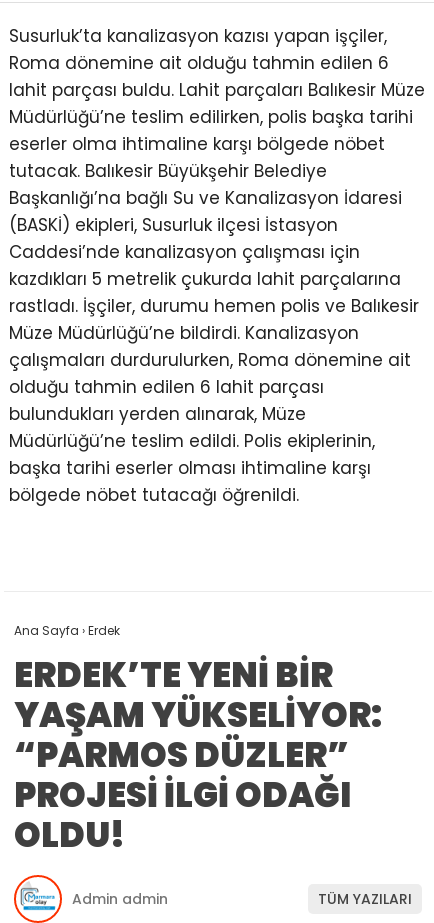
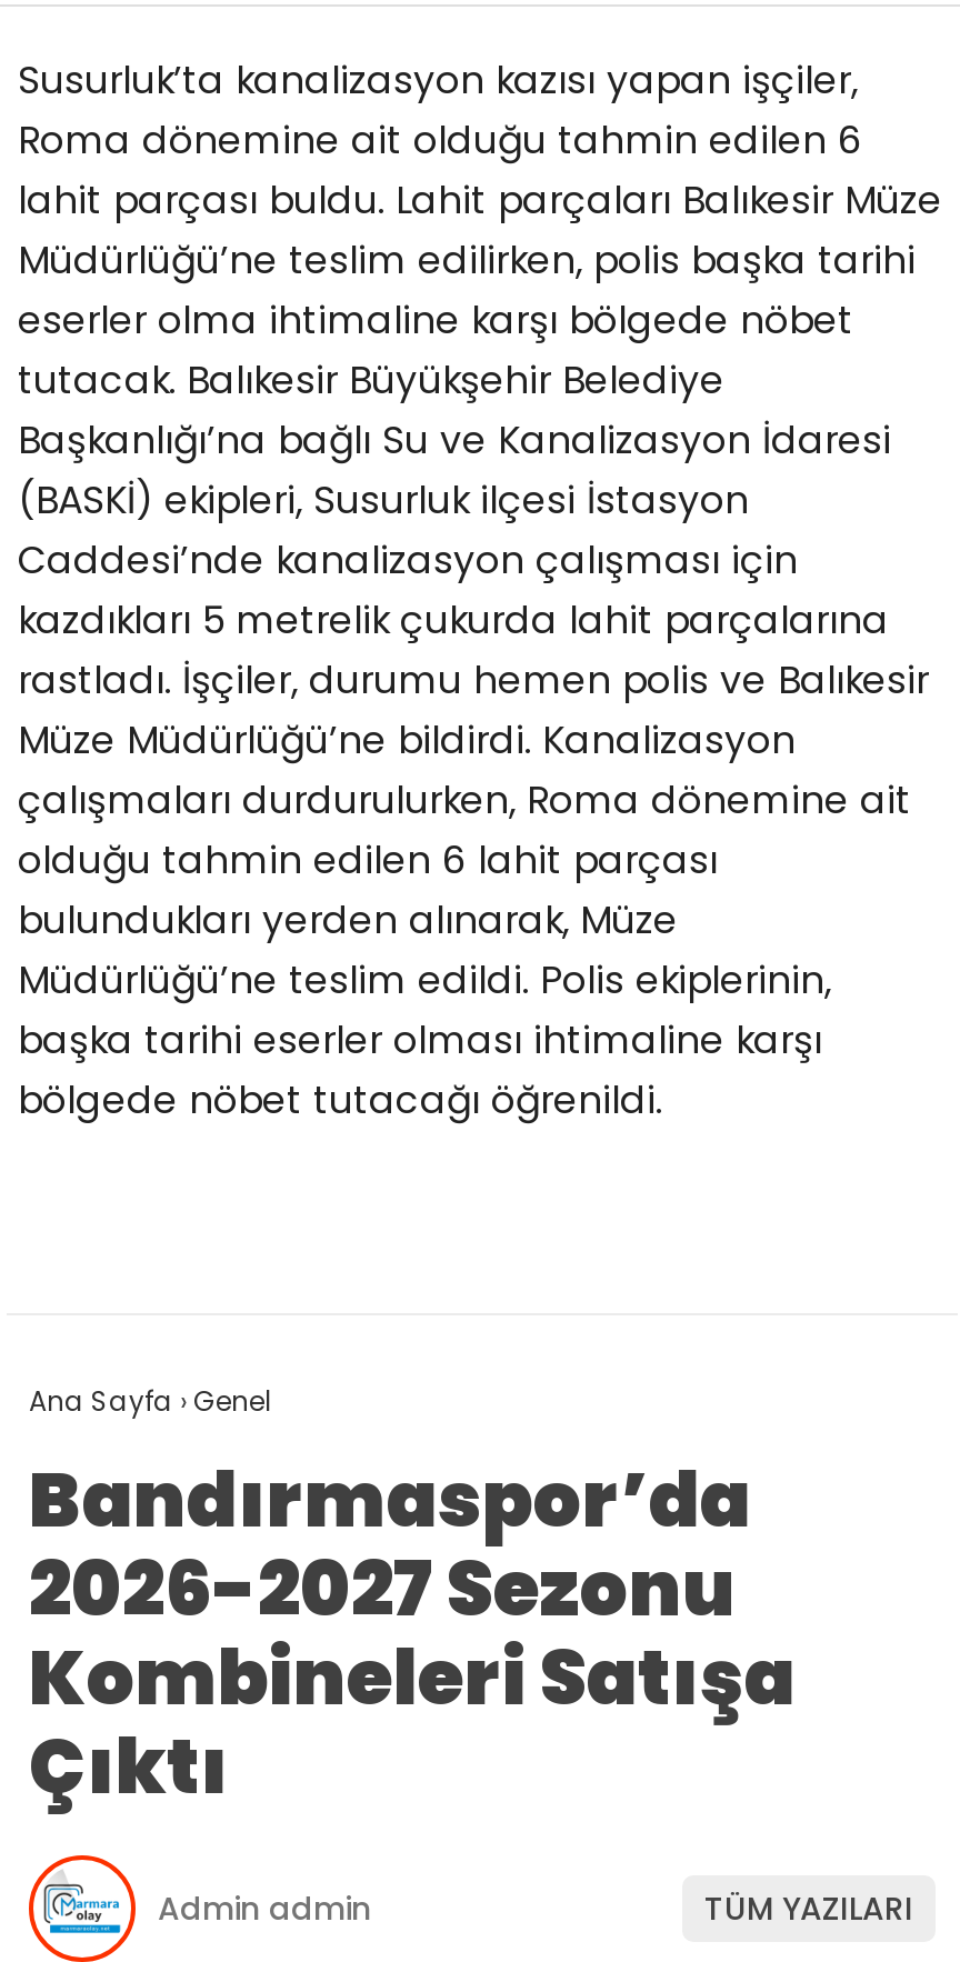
- Ana Sayfa › Erdek
- ERDEK’TE YENİ BİR
- YAŞAM YÜKSELİYOR:
- “PARMOS DÜZLER”
- PROJESİ İLGİ ODAĞI
- OLDU!
+ Ana Sayfa › Genel
+ Bandırmaspor’da
+ 2026-2027 Sezonu
+ Kombineleri Satışa
+ Çıktı
